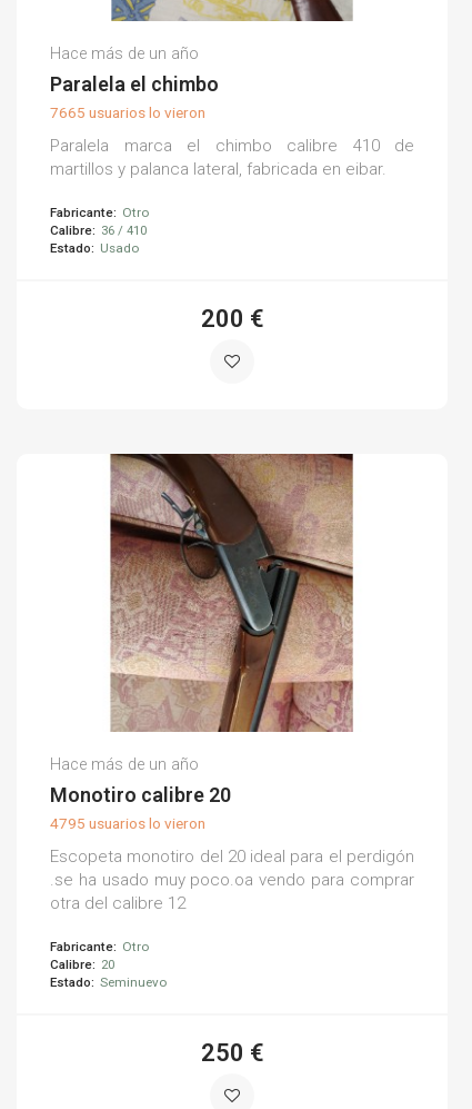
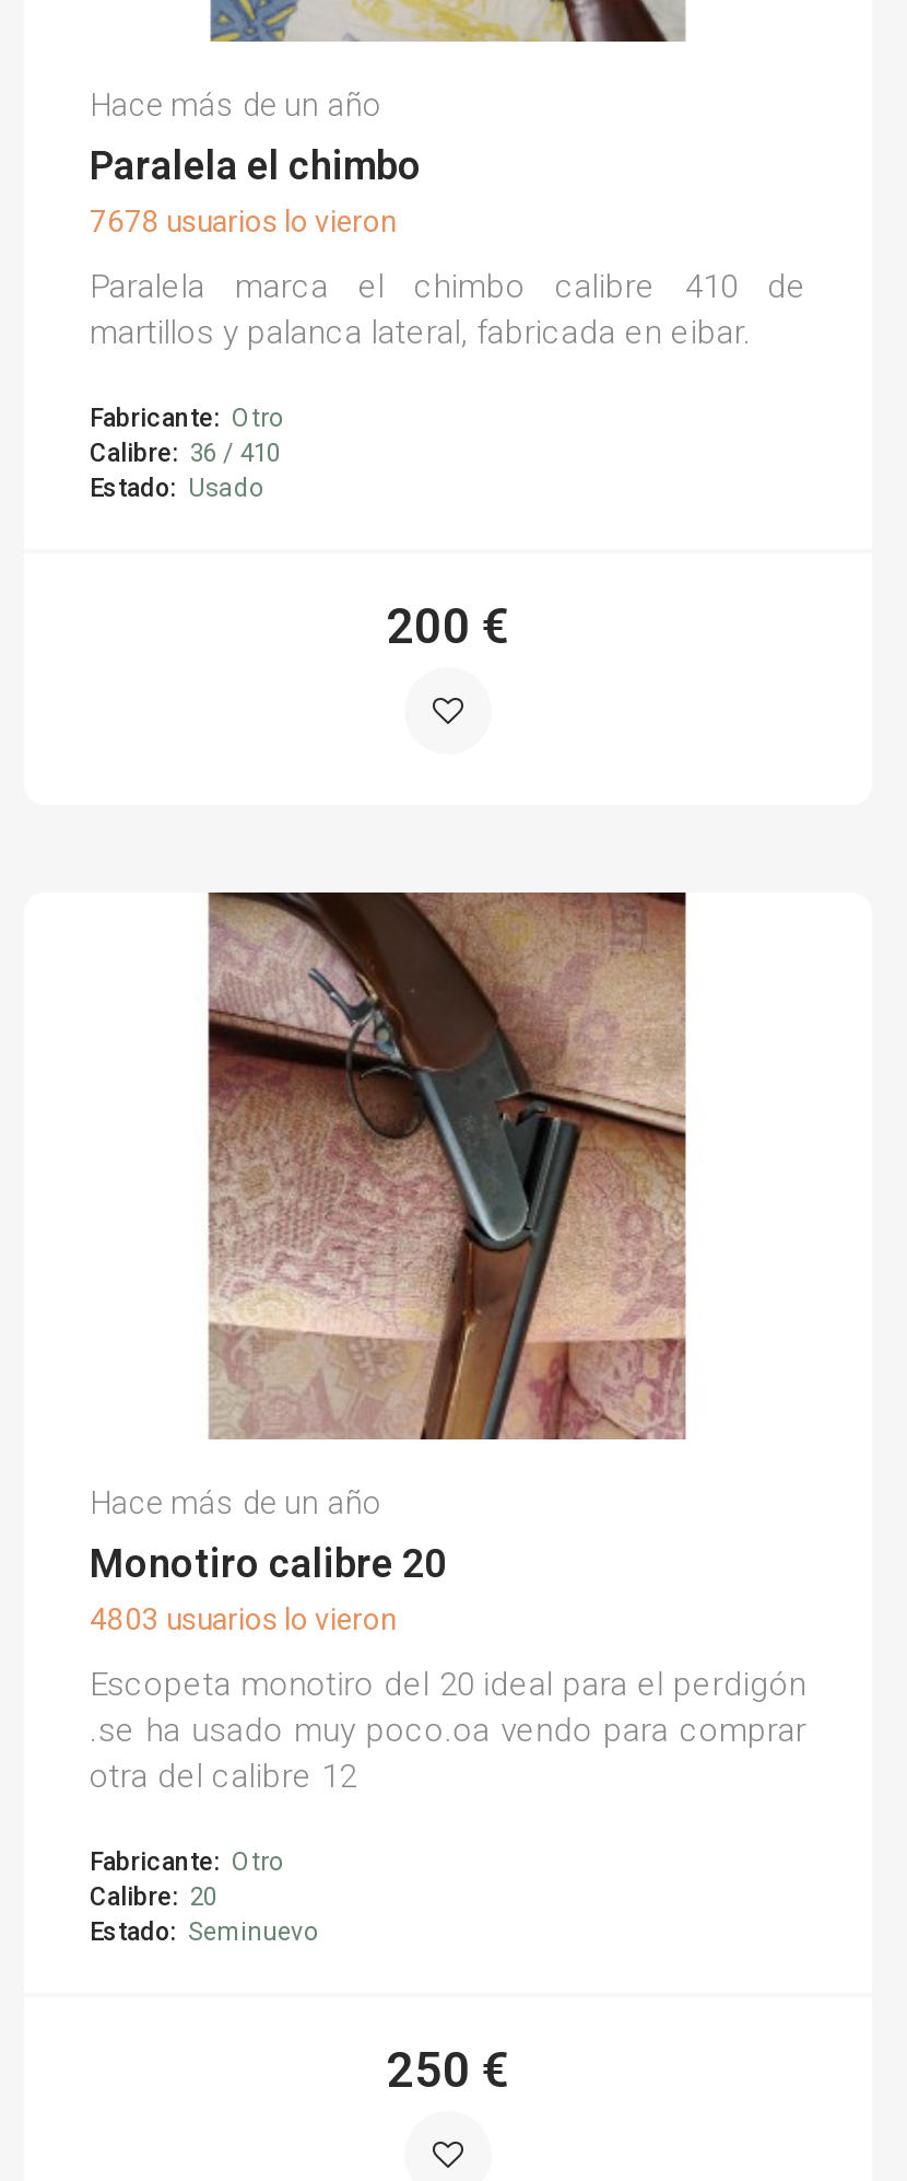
- 7665 usuarios lo vieron
+ 7678 usuarios lo vieron

- 4795 usuarios lo vieron
+ 4803 usuarios lo vieron
